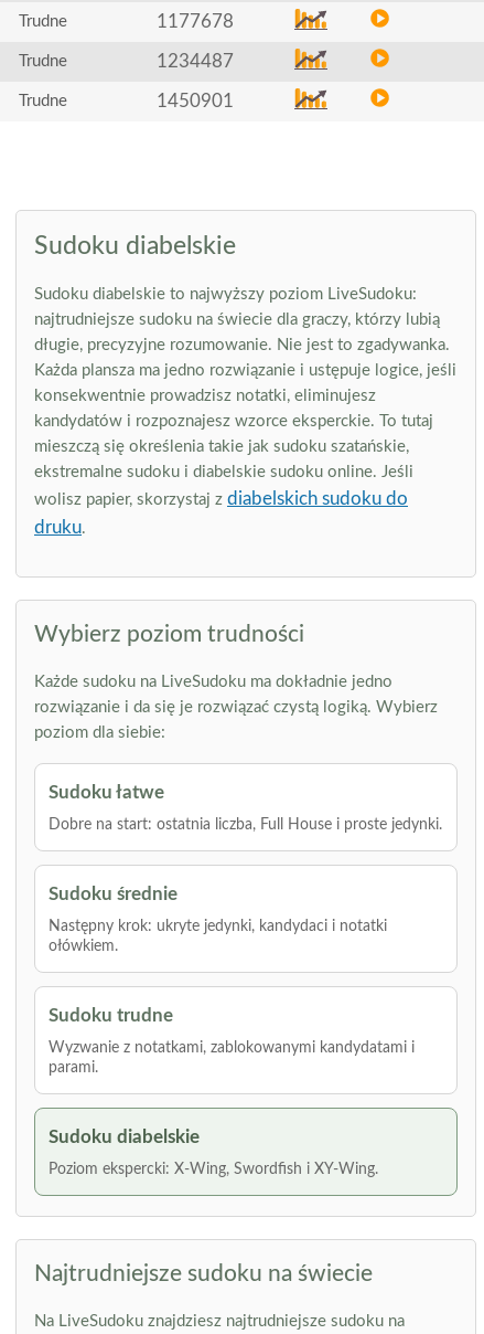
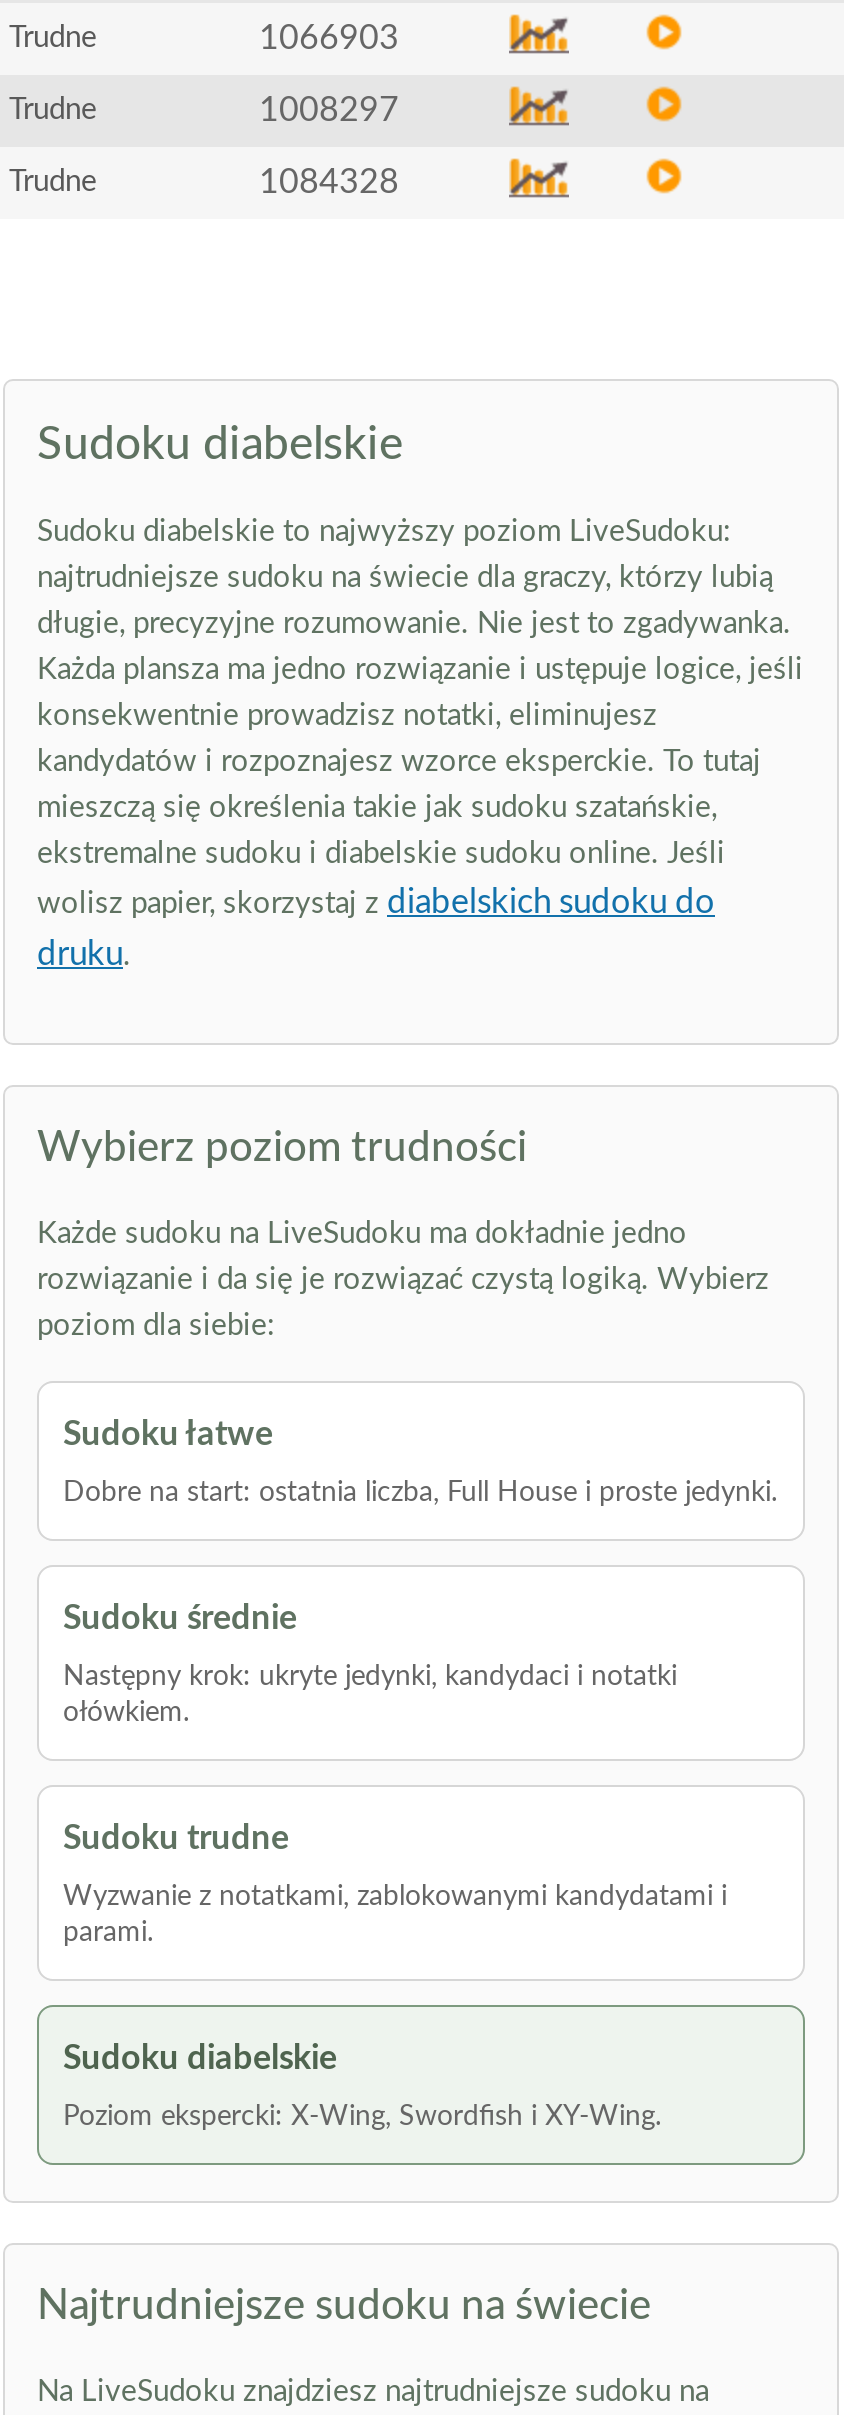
- 1177678
+ 1066903

- 1234487
+ 1008297

- 1450901
+ 1084328
